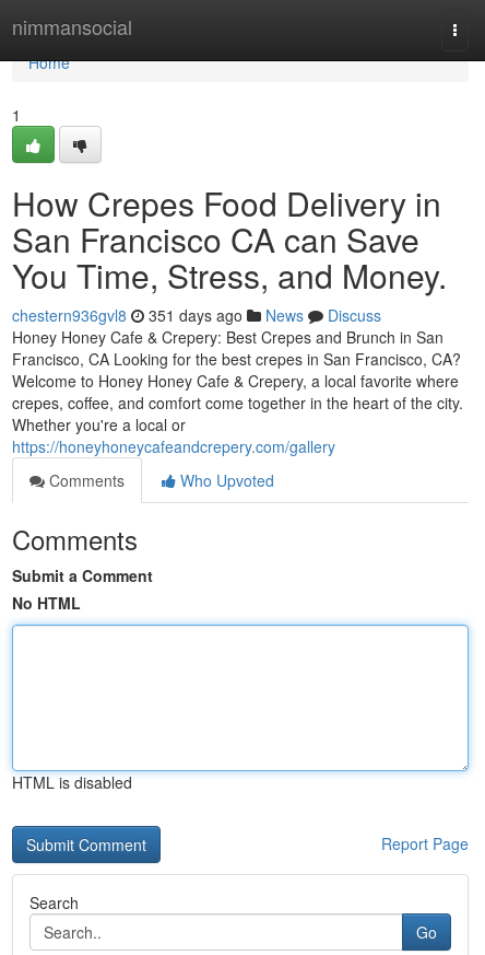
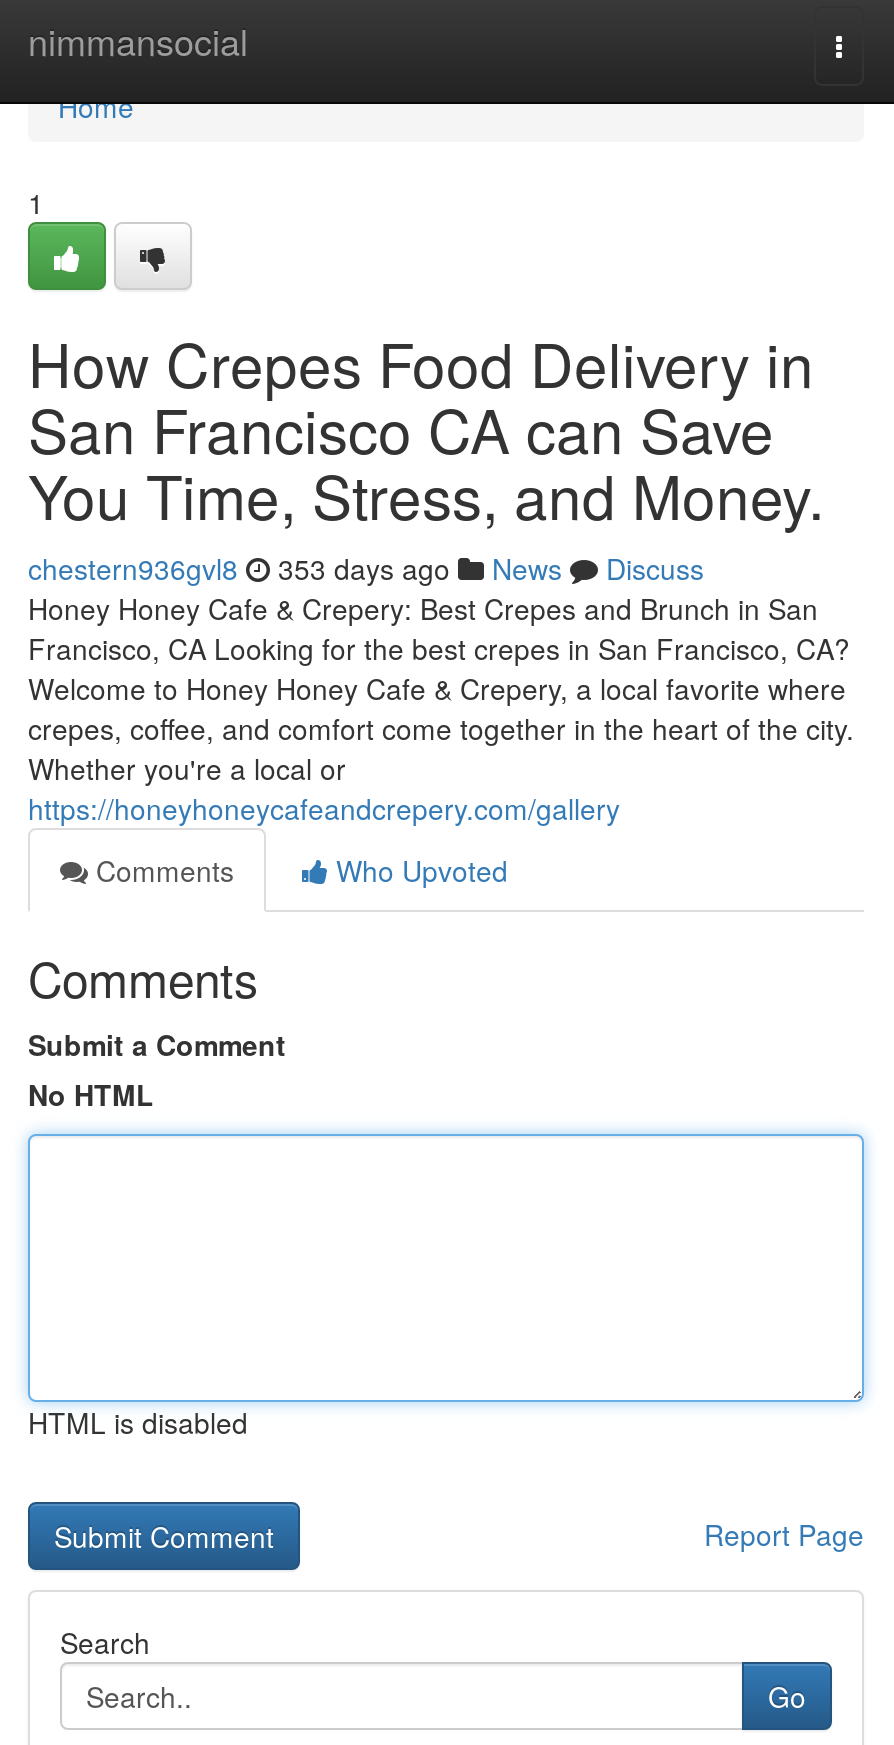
- chestern936gvl8 351 days ago News Discuss
+ chestern936gvl8 353 days ago News Discuss
